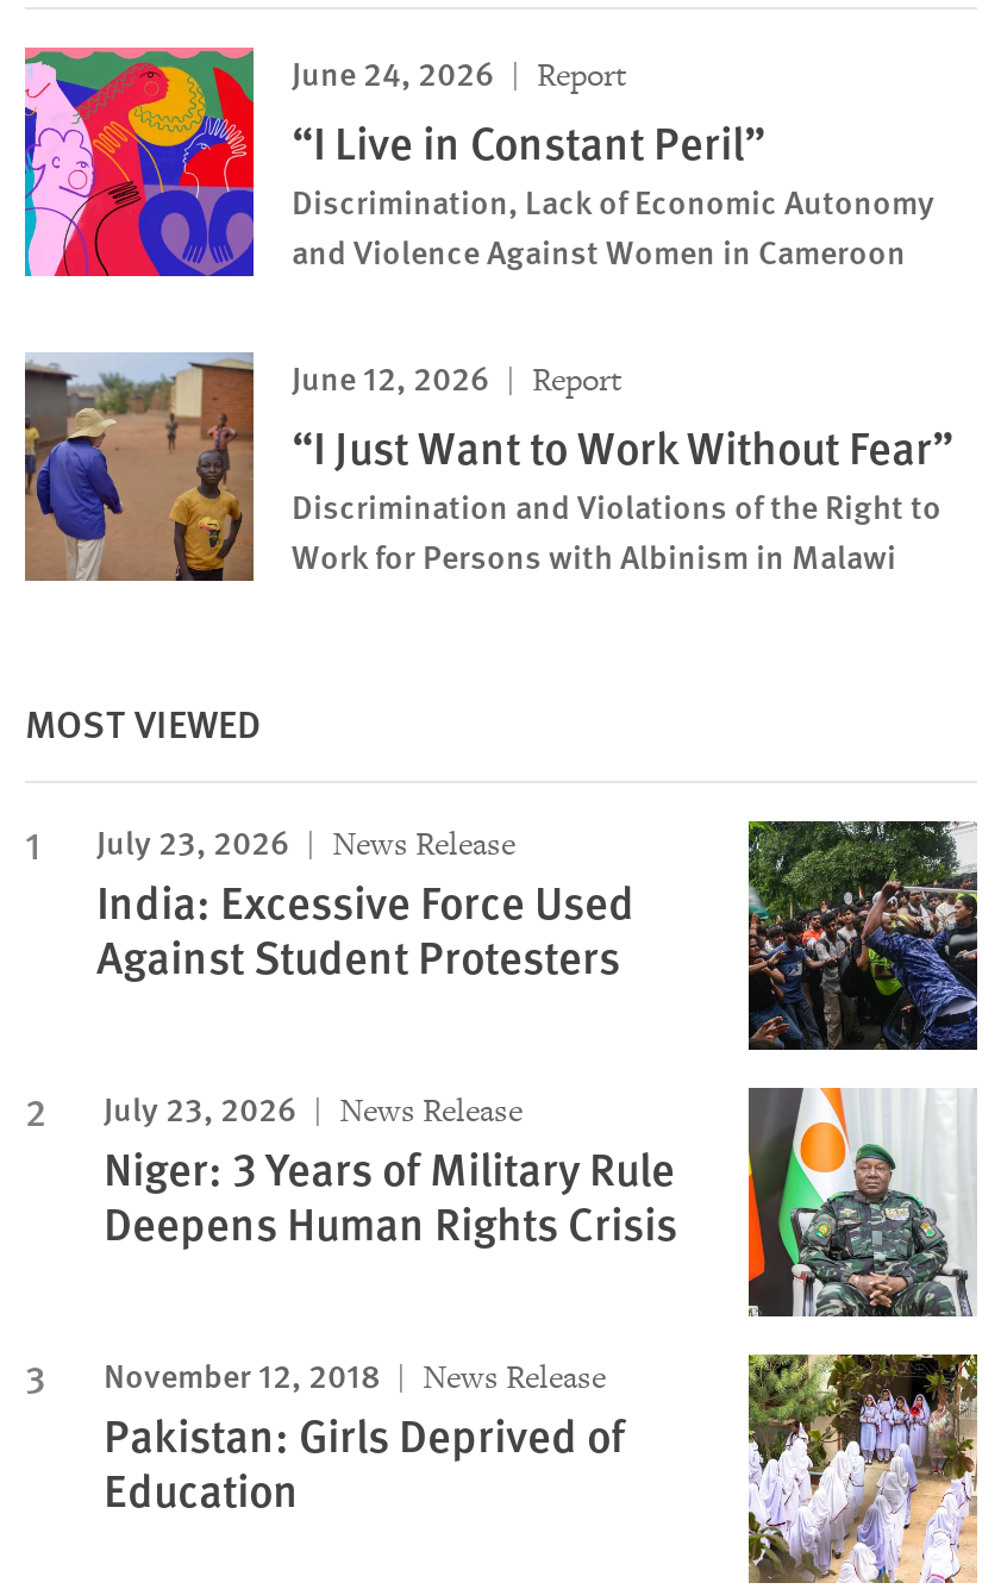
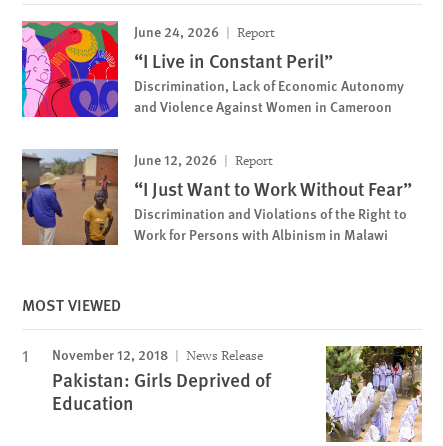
- [image]
- July 23, 2026
- News Release
- India: Excessive Force Used
- Against Student Protesters
- July 23, 2026
- News Release
- Niger: 3 Years of Military Rule
- Deepens Human Rights Crisis

- [image]
